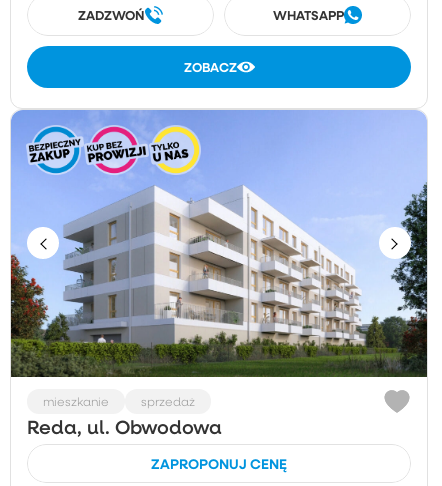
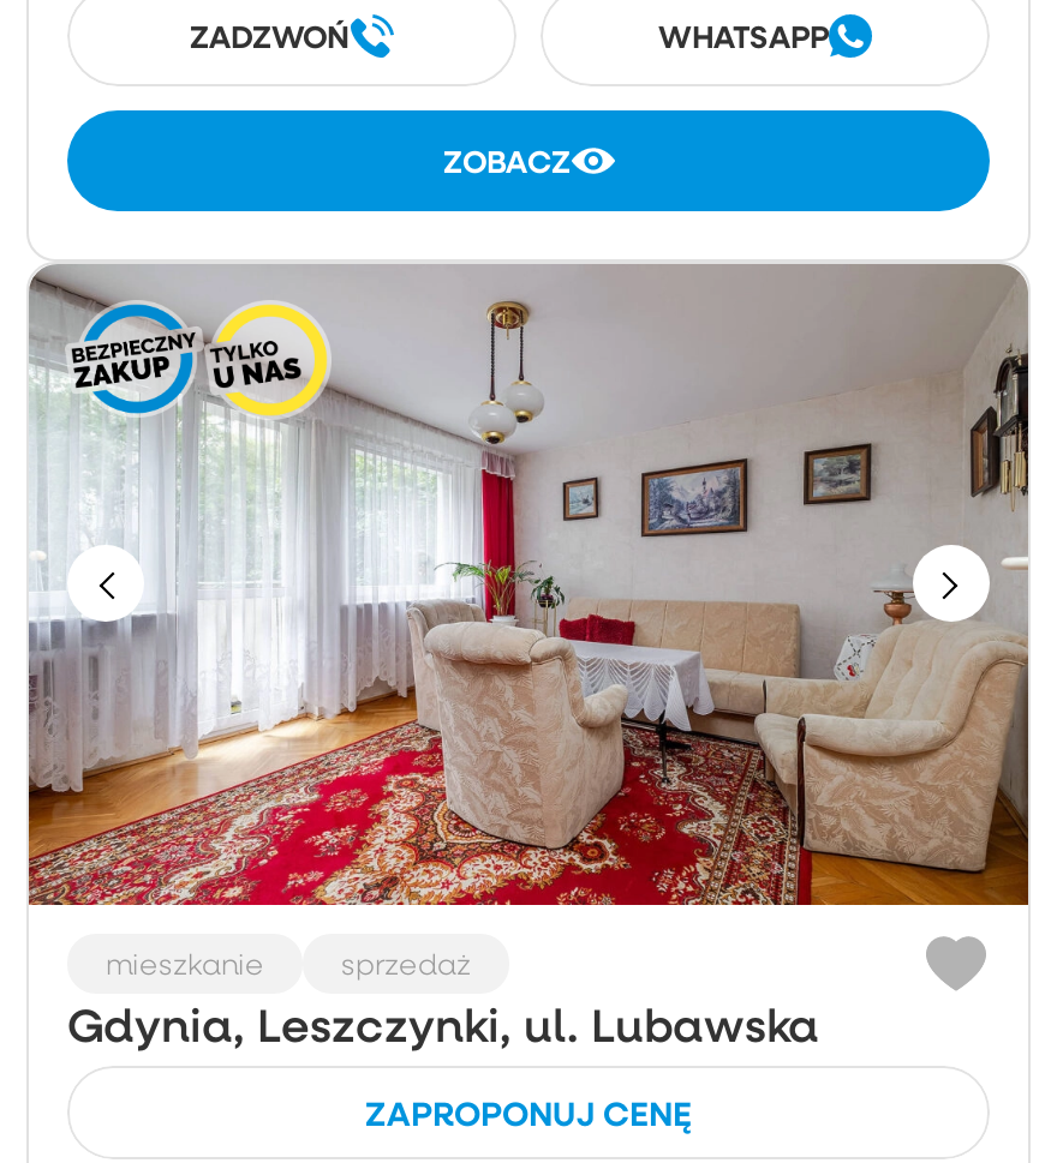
- [image]
- Reda, ul. Obwodowa
+ [image]
+ Gdynia, Leszczynki, ul. Lubawska
